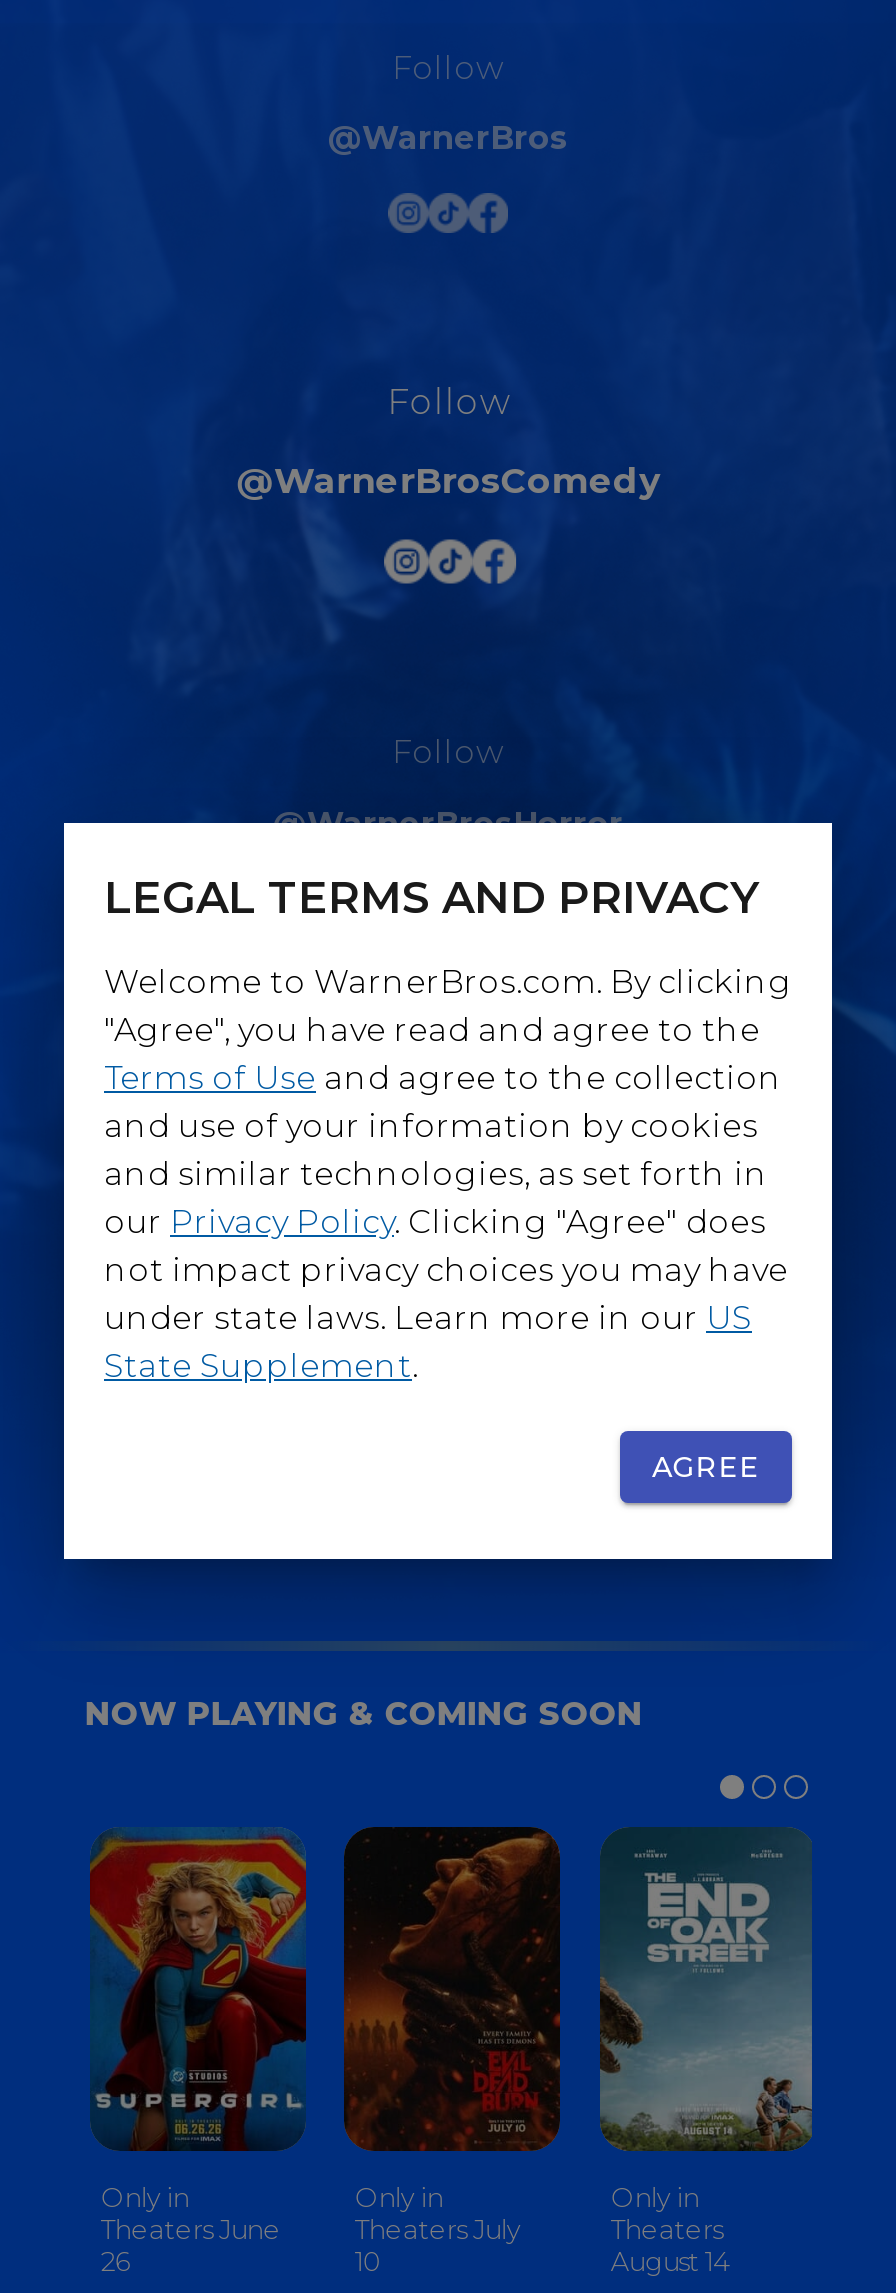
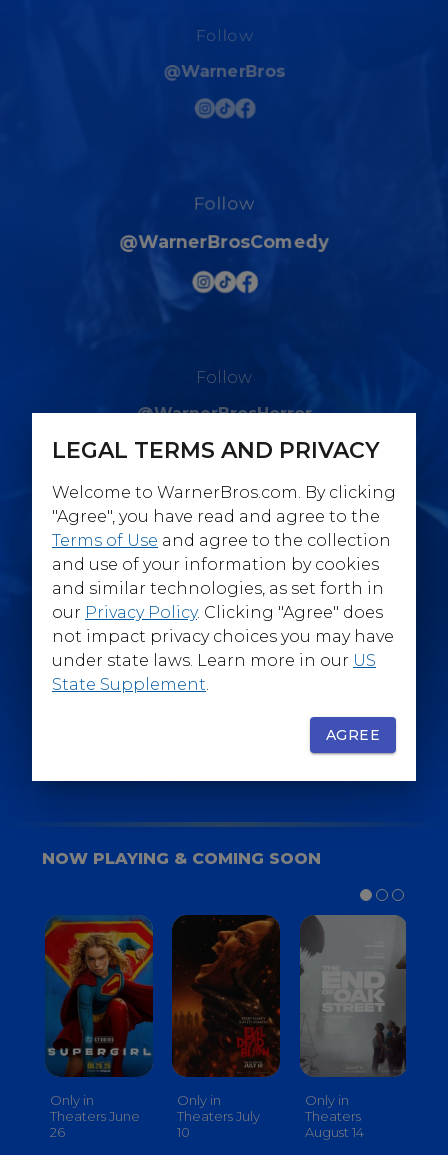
- [image]
+ [image]
